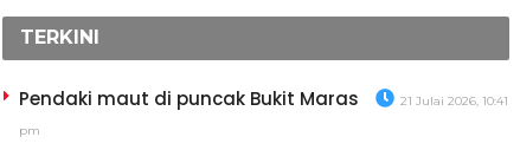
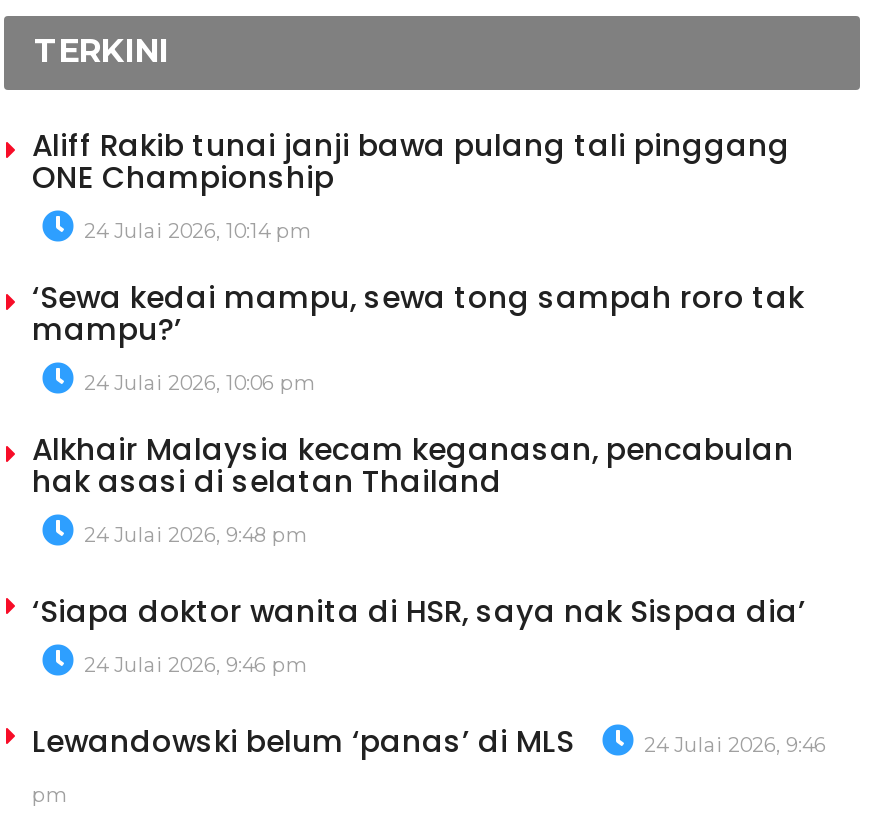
- Pendaki maut di puncak Bukit Maras
- 21 Julai 2026, 10:41
+ Aliff Rakib tunai janji bawa pulang tali pinggang
+ ONE Championship
+ 24 Julai 2026, 10:14 pm
+ ‘Sewa kedai mampu, sewa tong sampah roro tak
+ mampu?’
+ 24 Julai 2026, 10:06 pm
+ Alkhair Malaysia kecam keganasan, pencabulan
+ hak asasi di selatan Thailand
+ 24 Julai 2026, 9:48 pm
+ ‘Siapa doktor wanita di HSR, saya nak Sispaa dia’
+ 24 Julai 2026, 9:46 pm
+ Lewandowski belum ‘panas’ di MLS
+ 24 Julai 2026, 9:46
